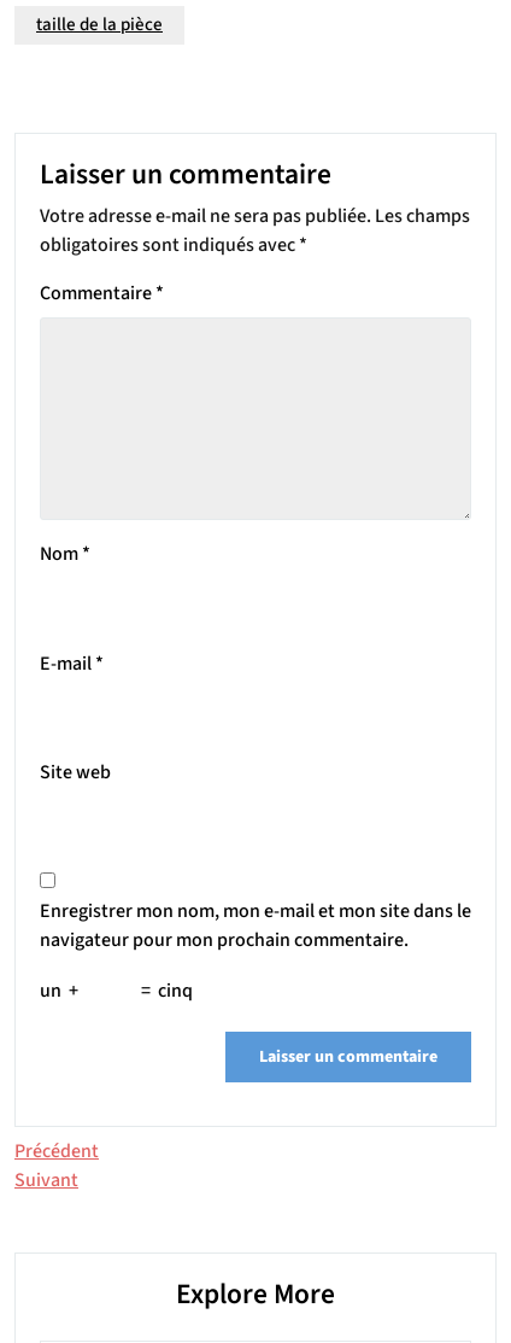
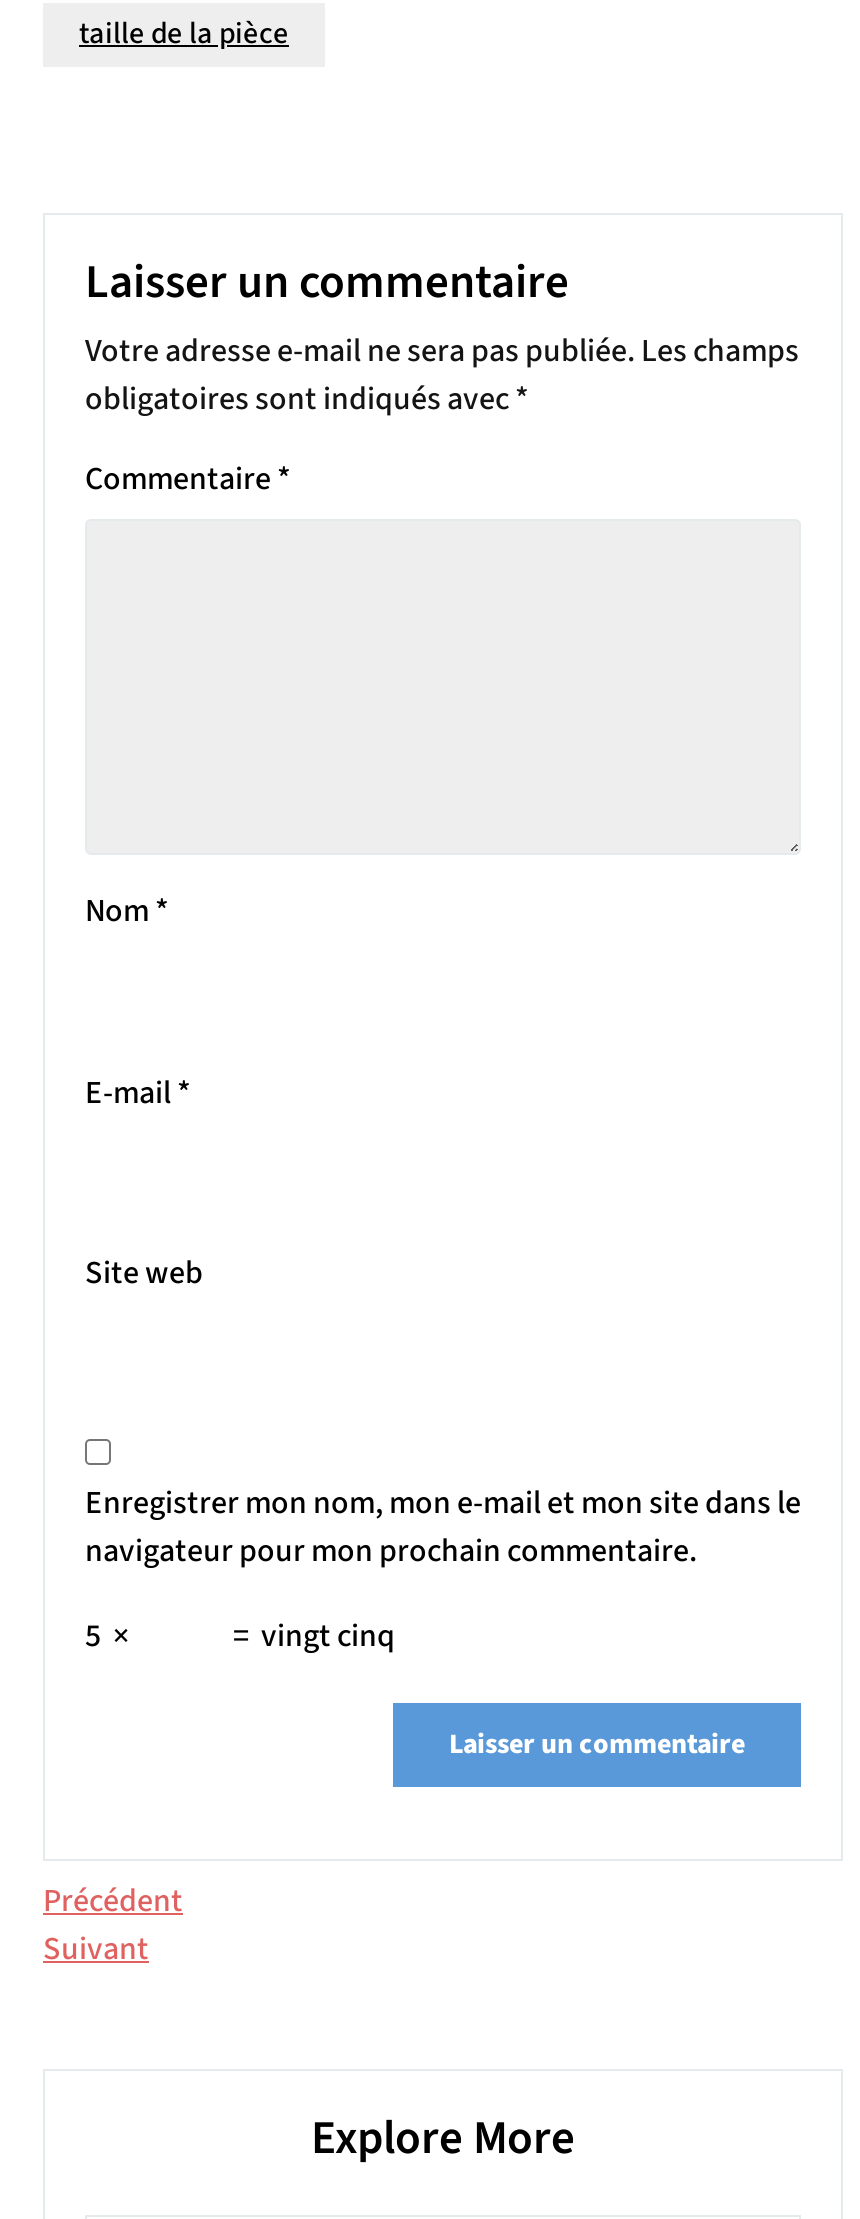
- un +
- = cinq
+ 5 ×
+ = vingt cinq
